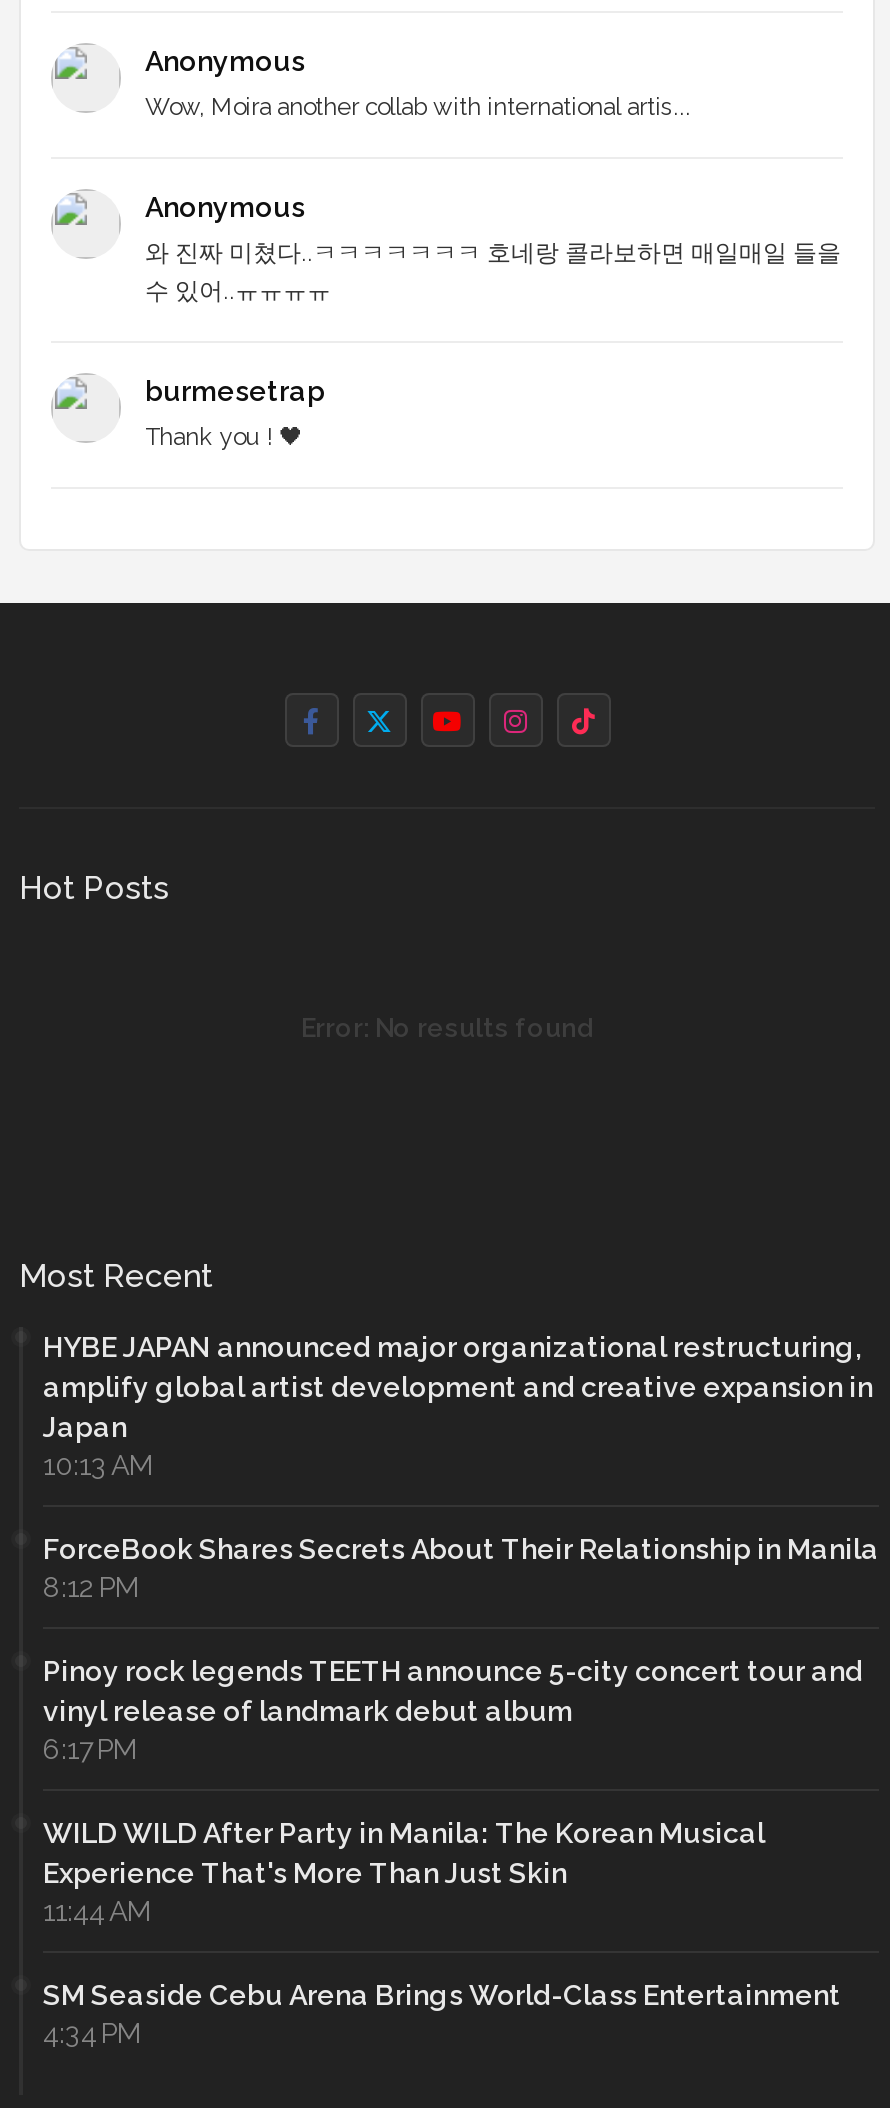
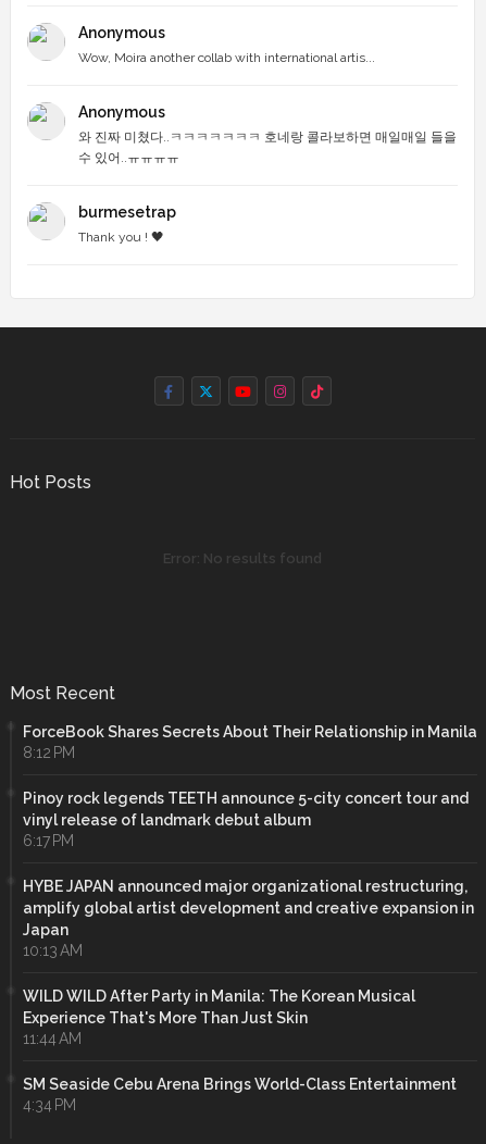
moved down: HYBE JAPAN announced major organizational restructuring, | amplify global artist development and creative expansion in | Japan | 10:13 AM

moved up: ForceBook Shares Secrets About Their Relationship in Manila | 8:12 PM | Pinoy rock legends TEETH announce 5-city concert tour and | vinyl release of landmark debut album | 6:17 PM
